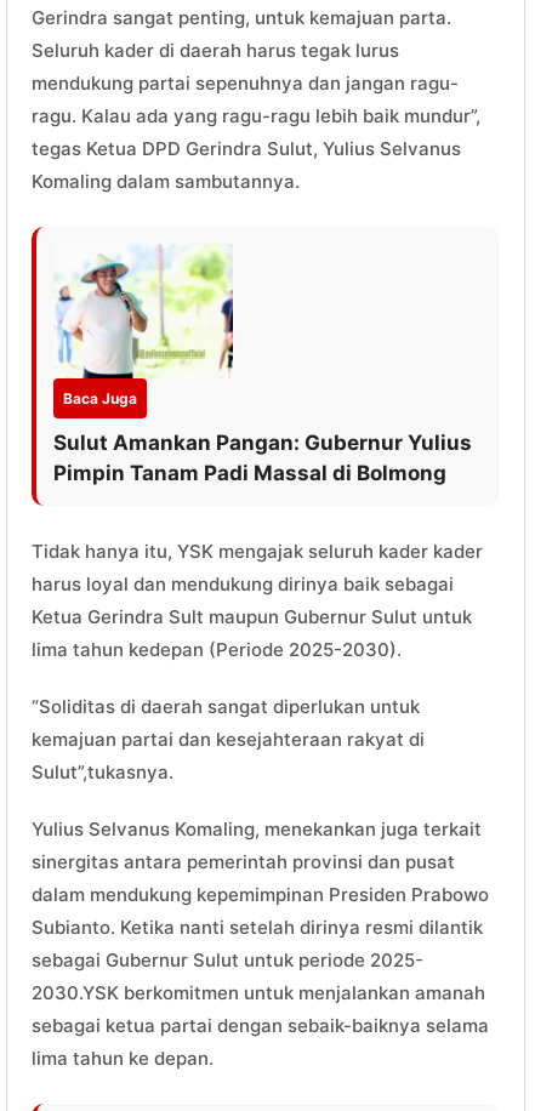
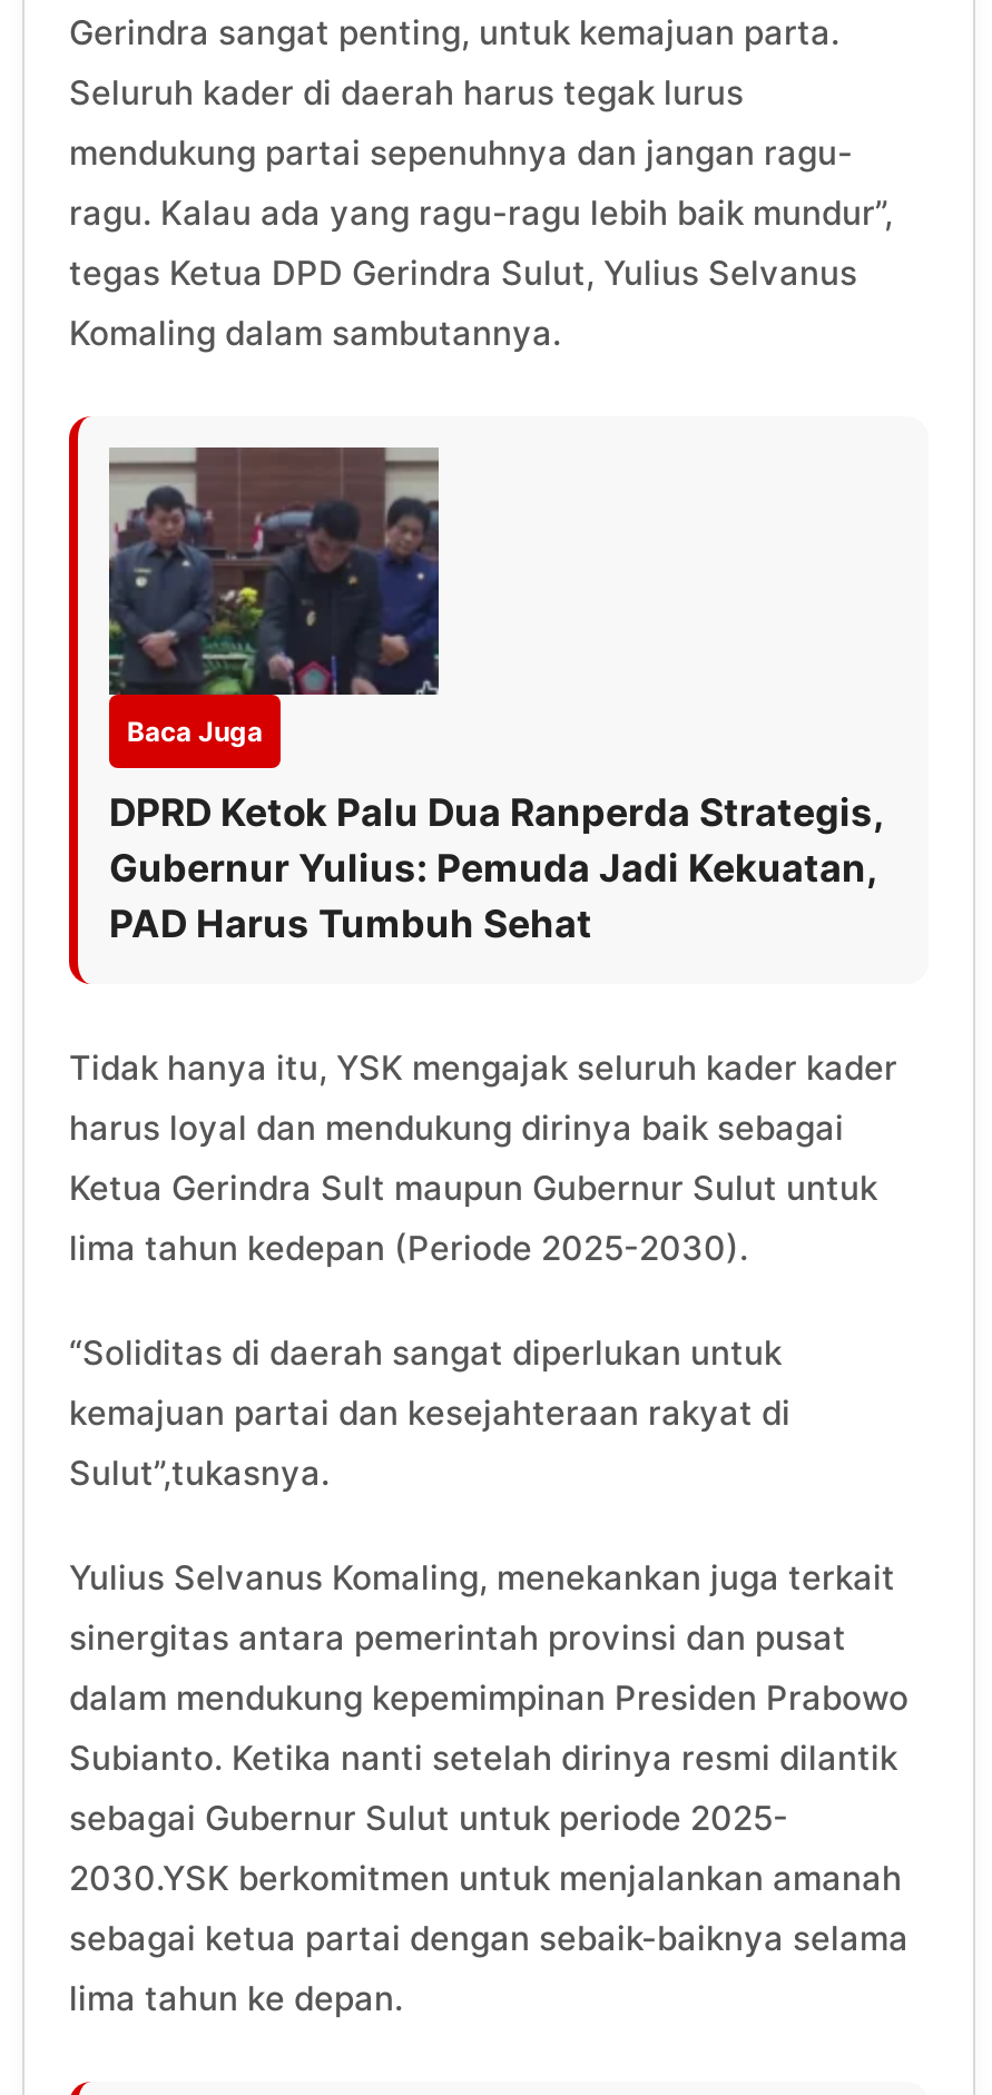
- [image]
+ [image]

- Sulut Amankan Pangan: Gubernur Yulius
- Pimpin Tanam Padi Massal di Bolmong
+ DPRD Ketok Palu Dua Ranperda Strategis,
+ Gubernur Yulius: Pemuda Jadi Kekuatan,
+ PAD Harus Tumbuh Sehat
